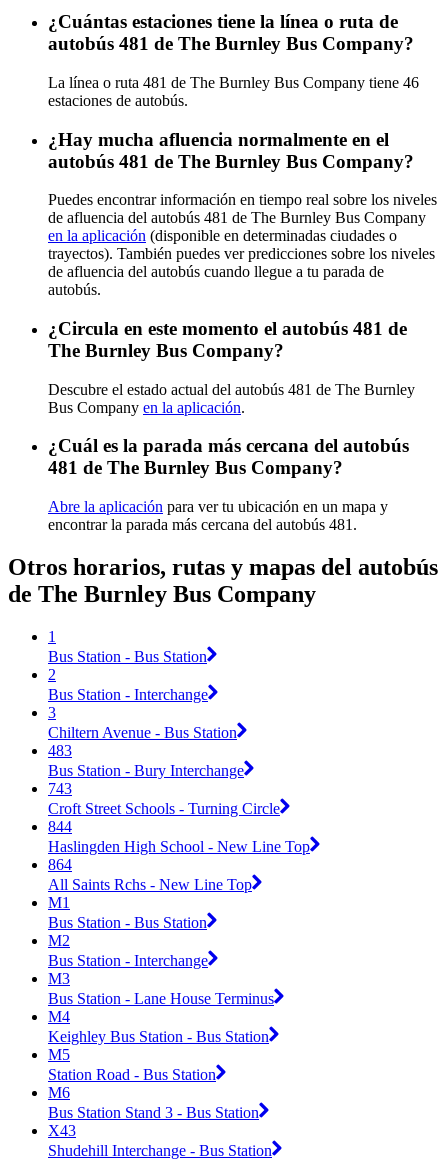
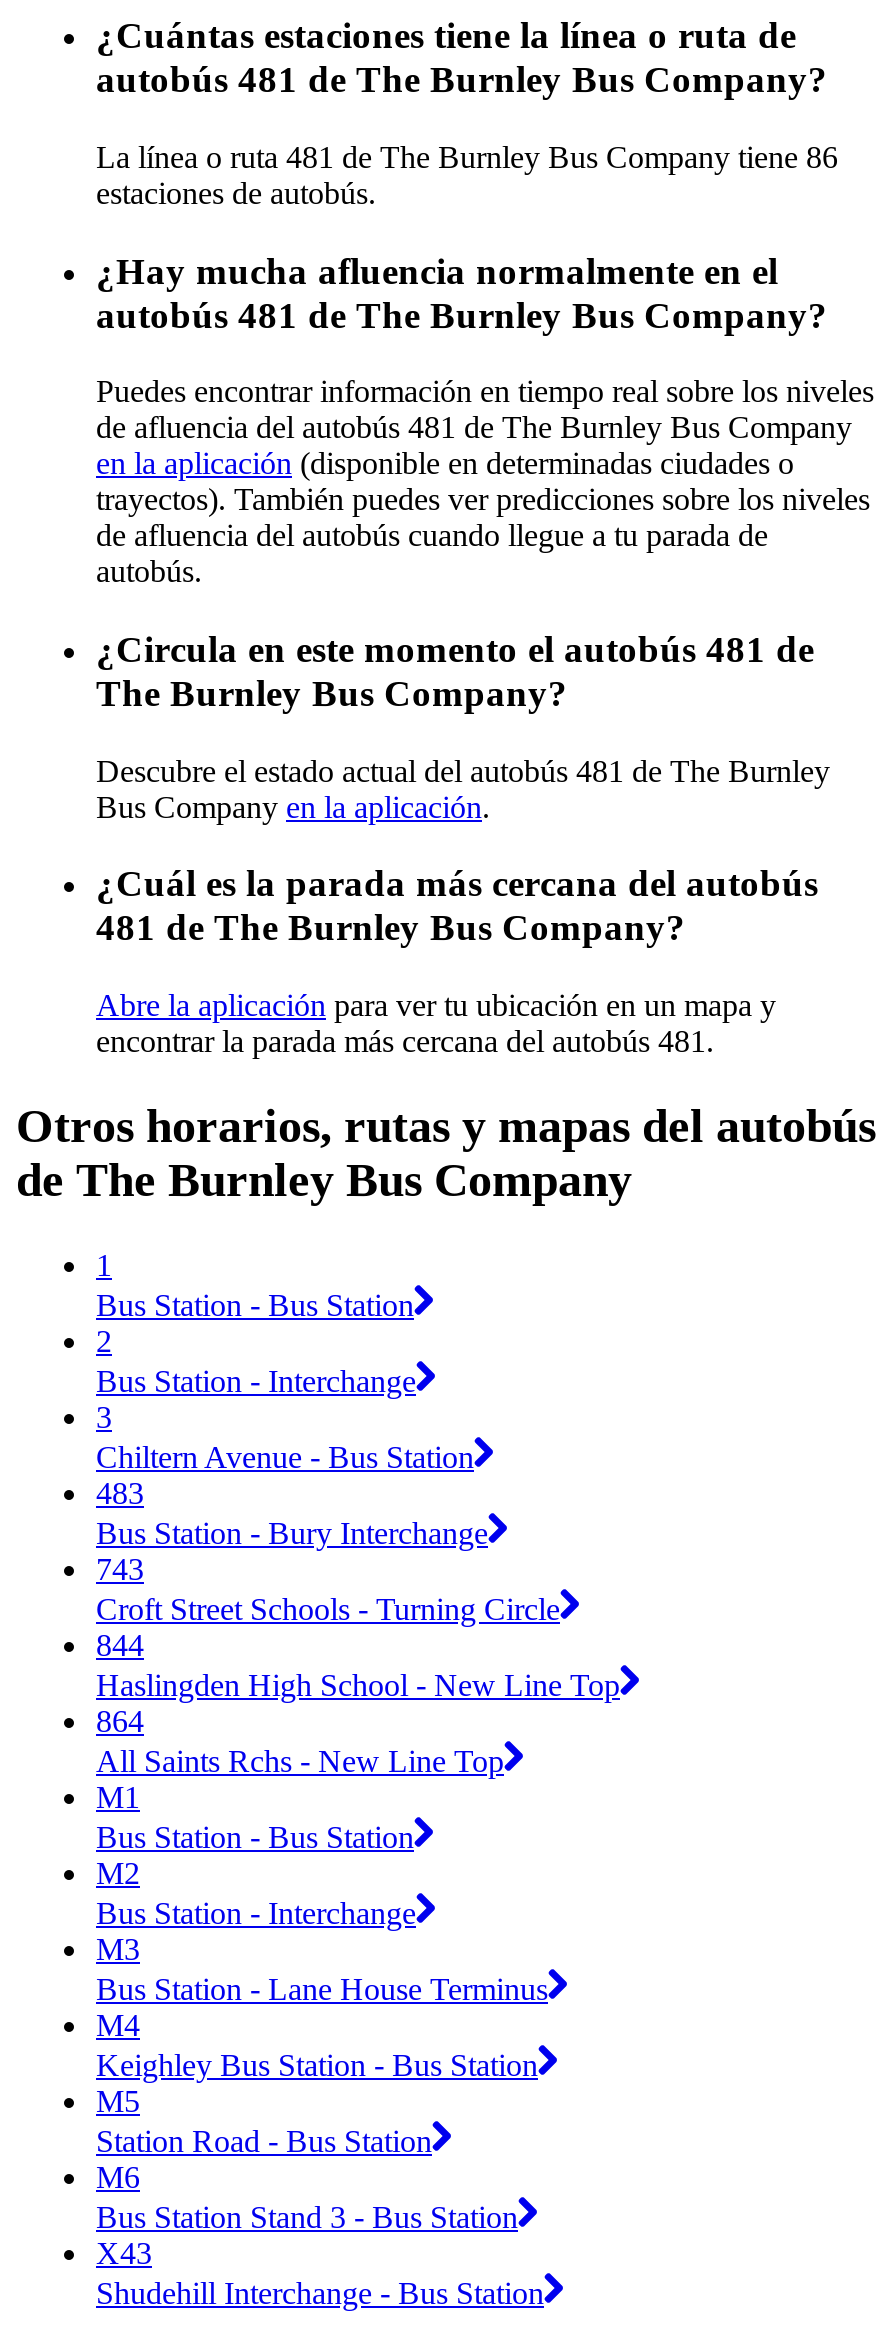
- La línea o ruta 481 de The Burnley Bus Company tiene 46
+ La línea o ruta 481 de The Burnley Bus Company tiene 86
